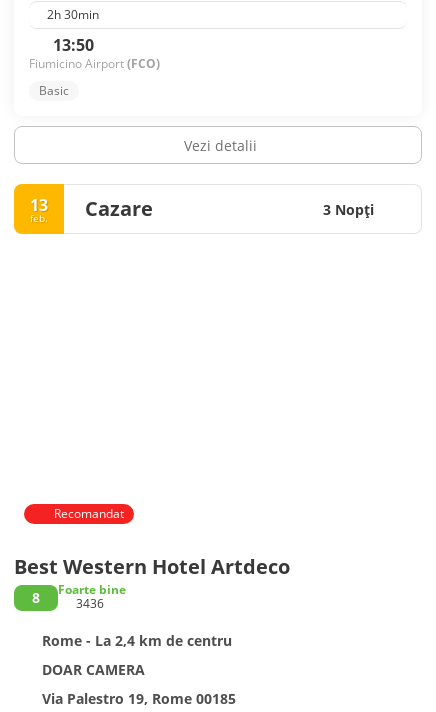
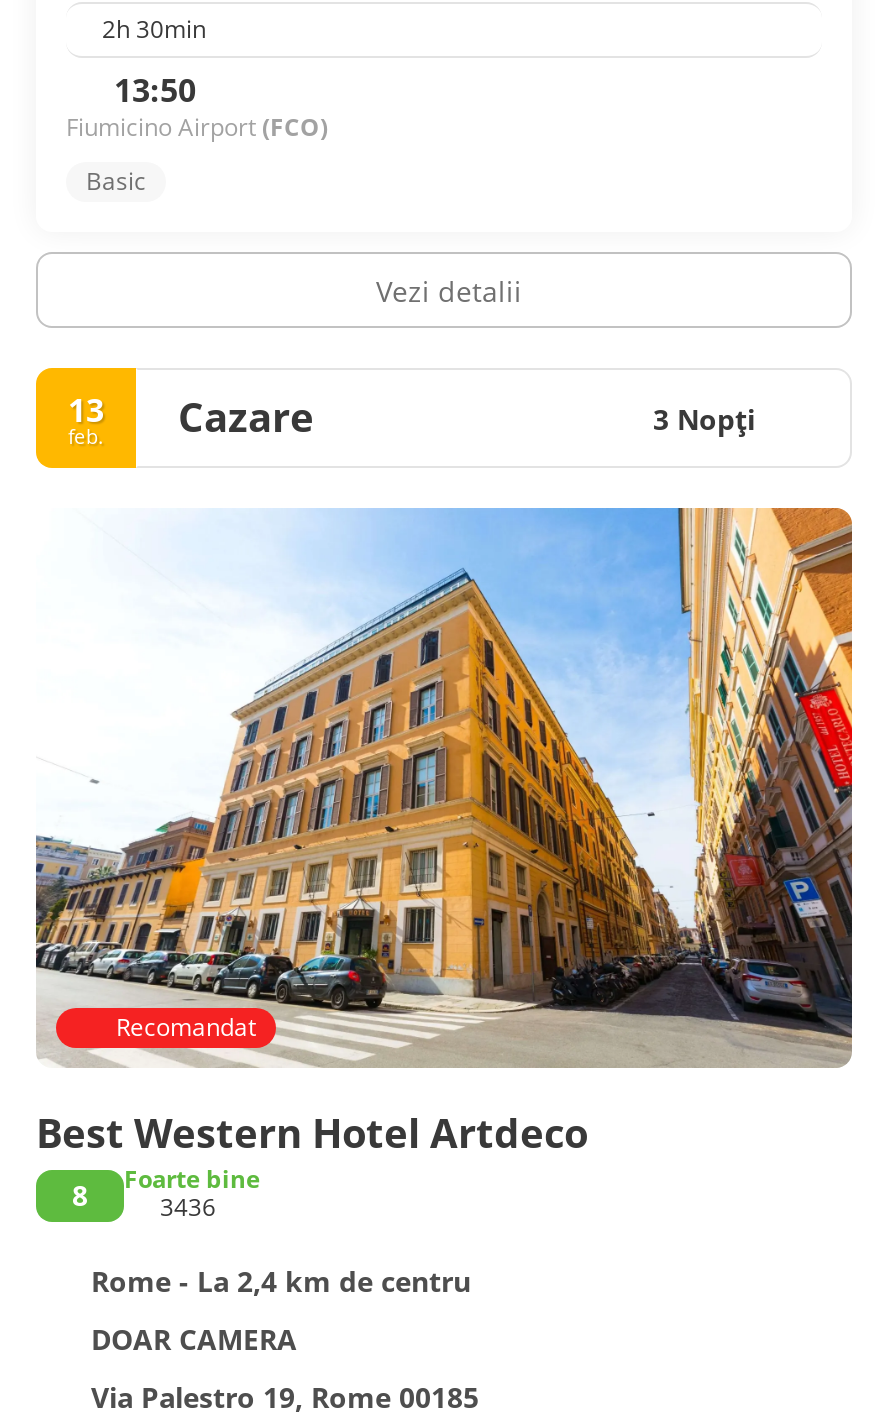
+ [image]
